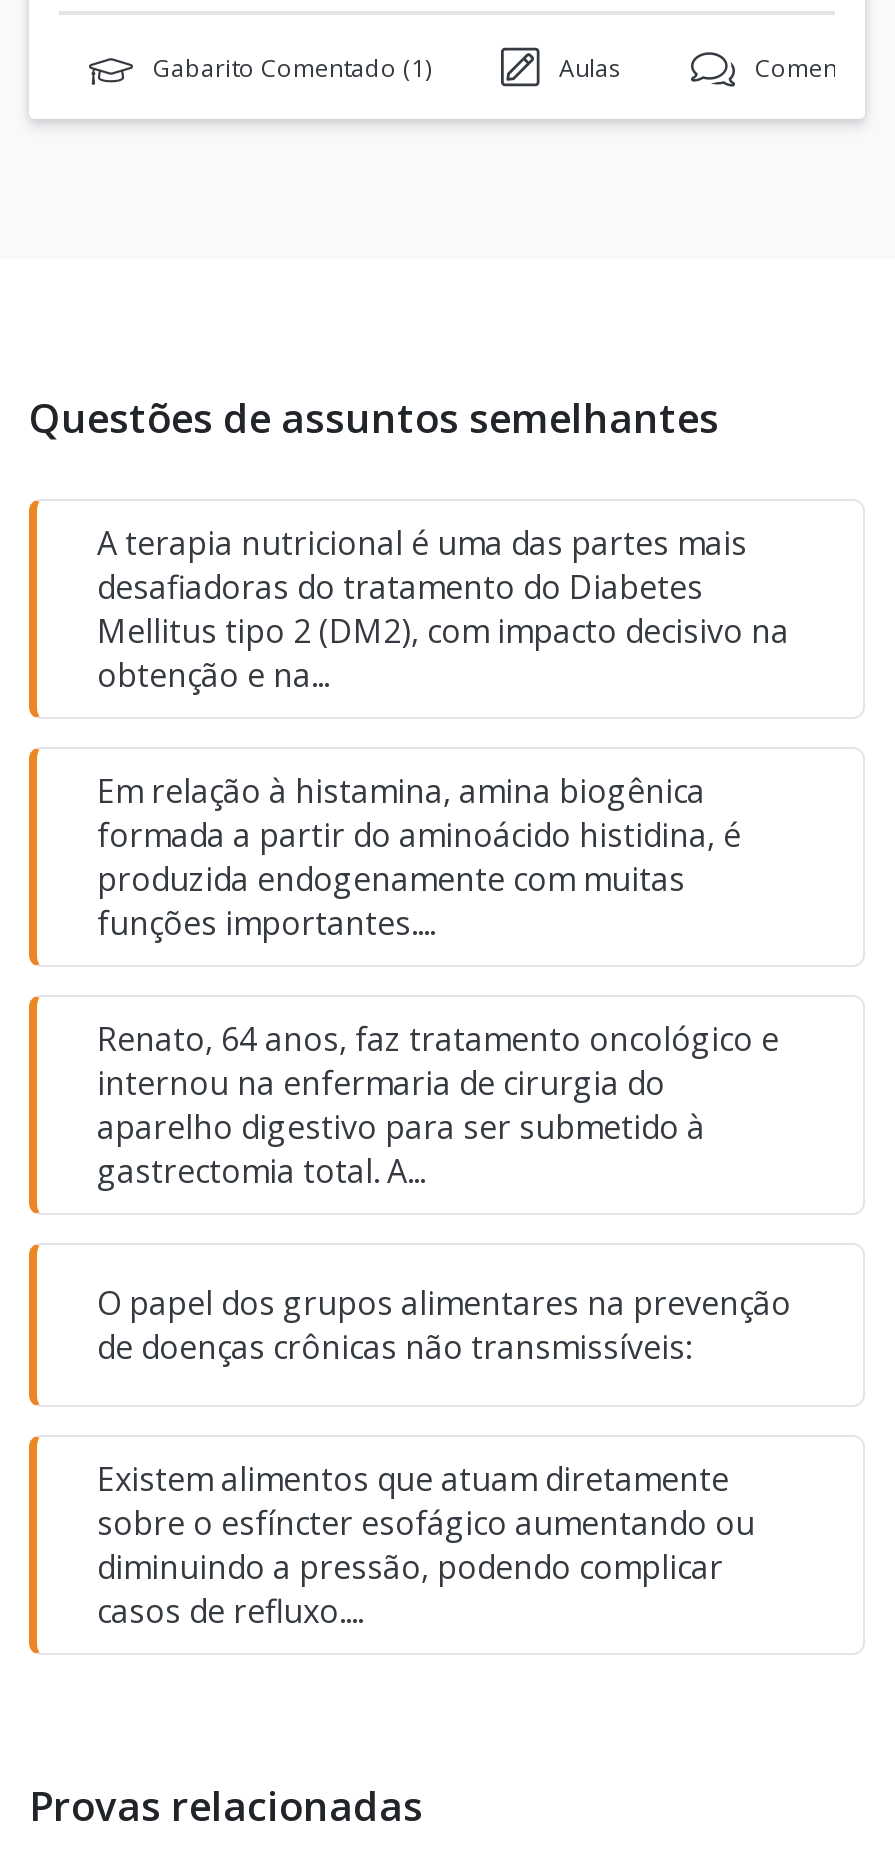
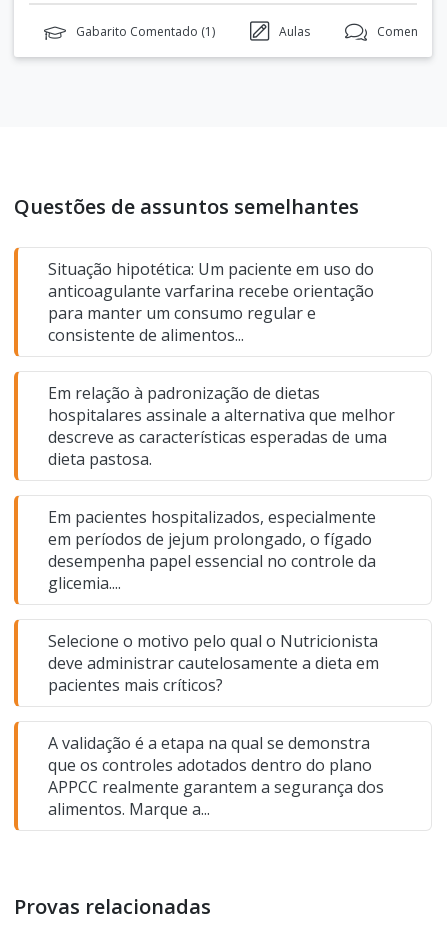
- A terapia nutricional é uma das partes mais
- desafiadoras do tratamento do Diabetes
- Mellitus tipo 2 (DM2), com impacto decisivo na
- obtenção e na...
+ Situação hipotética: Um paciente em uso do
+ anticoagulante varfarina recebe orientação
+ para manter um consumo regular e
+ consistente de alimentos...

- Em relação à histamina, amina biogênica
- formada a partir do aminoácido histidina, é
- produzida endogenamente com muitas
- funções importantes....
+ Em relação à padronização de dietas
+ hospitalares assinale a alternativa que melhor
+ descreve as características esperadas de uma
+ dieta pastosa.

- Renato, 64 anos, faz tratamento oncológico e
- internou na enfermaria de cirurgia do
- aparelho digestivo para ser submetido à
- gastrectomia total. A...
+ Em pacientes hospitalizados, especialmente
+ em períodos de jejum prolongado, o fígado
+ desempenha papel essencial no controle da
+ glicemia....

- O papel dos grupos alimentares na prevenção
- de doenças crônicas não transmissíveis:
+ Selecione o motivo pelo qual o Nutricionista
+ deve administrar cautelosamente a dieta em
+ pacientes mais críticos?

- Existem alimentos que atuam diretamente
- sobre o esfíncter esofágico aumentando ou
- diminuindo a pressão, podendo complicar
- casos de refluxo....
+ A validação é a etapa na qual se demonstra
+ que os controles adotados dentro do plano
+ APPCC realmente garantem a segurança dos
+ alimentos. Marque a...
